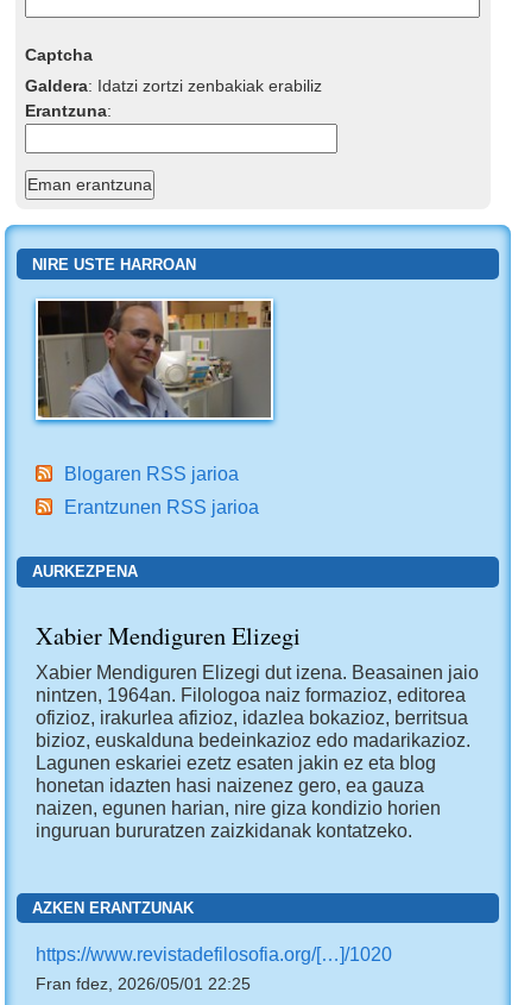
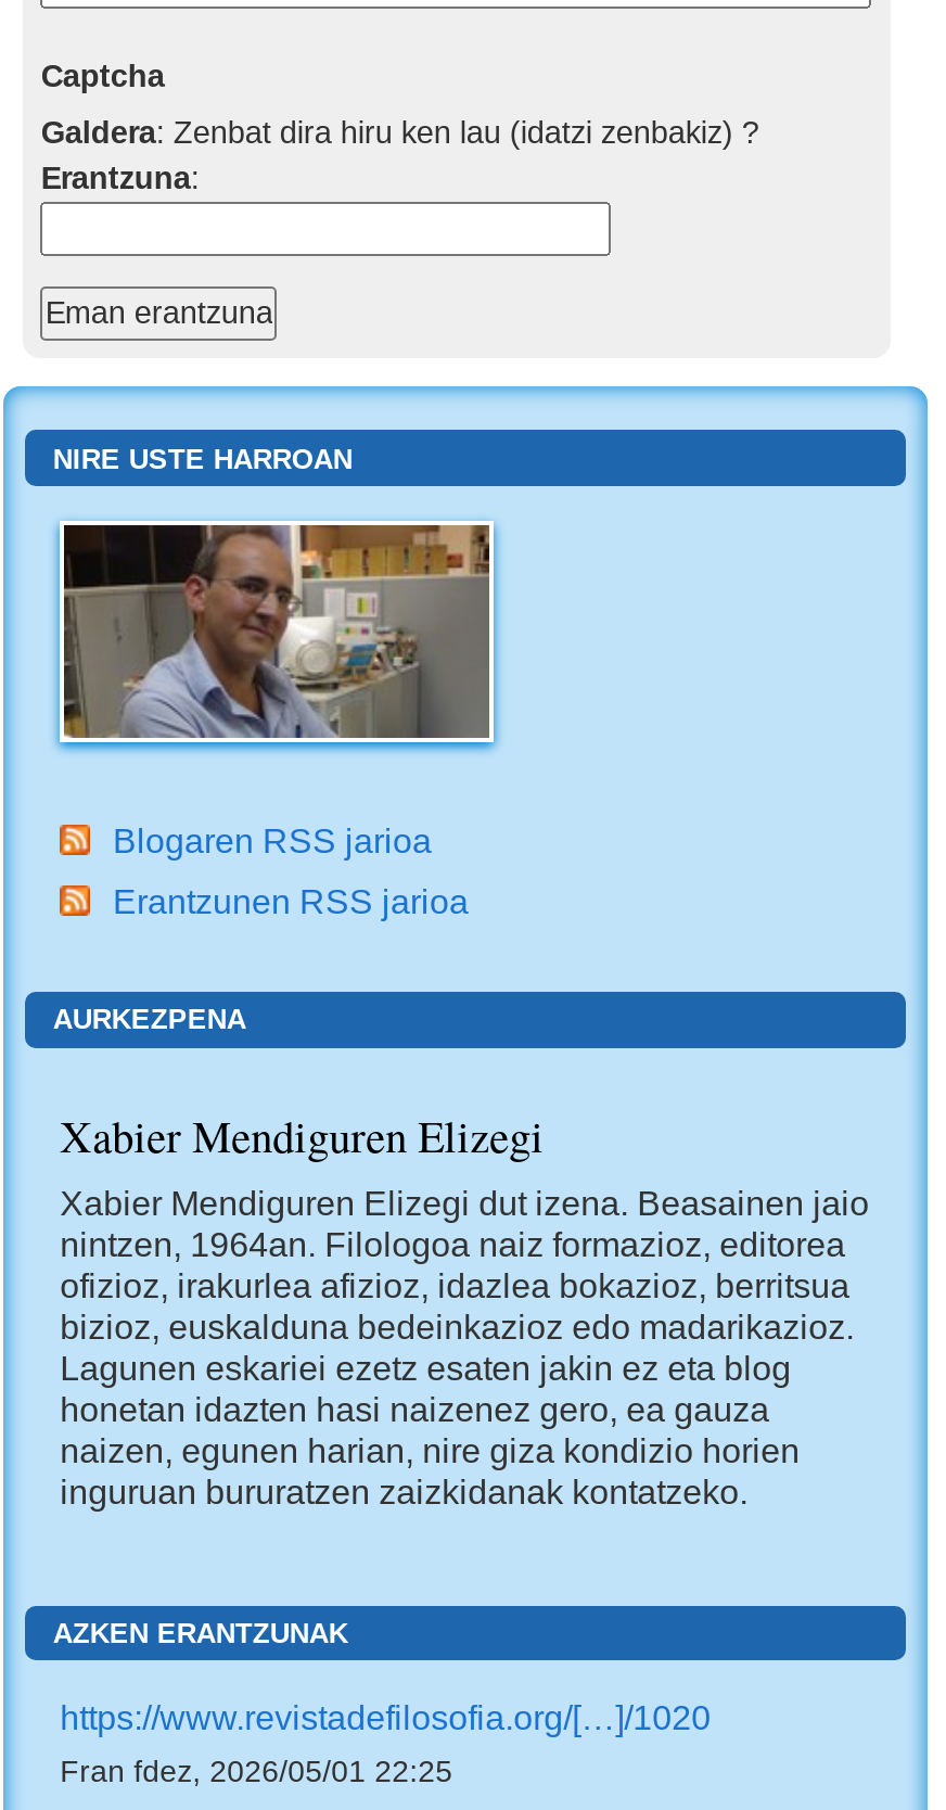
- Galdera: Idatzi zortzi zenbakiak erabiliz
+ Galdera: Zenbat dira hiru ken lau (idatzi zenbakiz) ?
